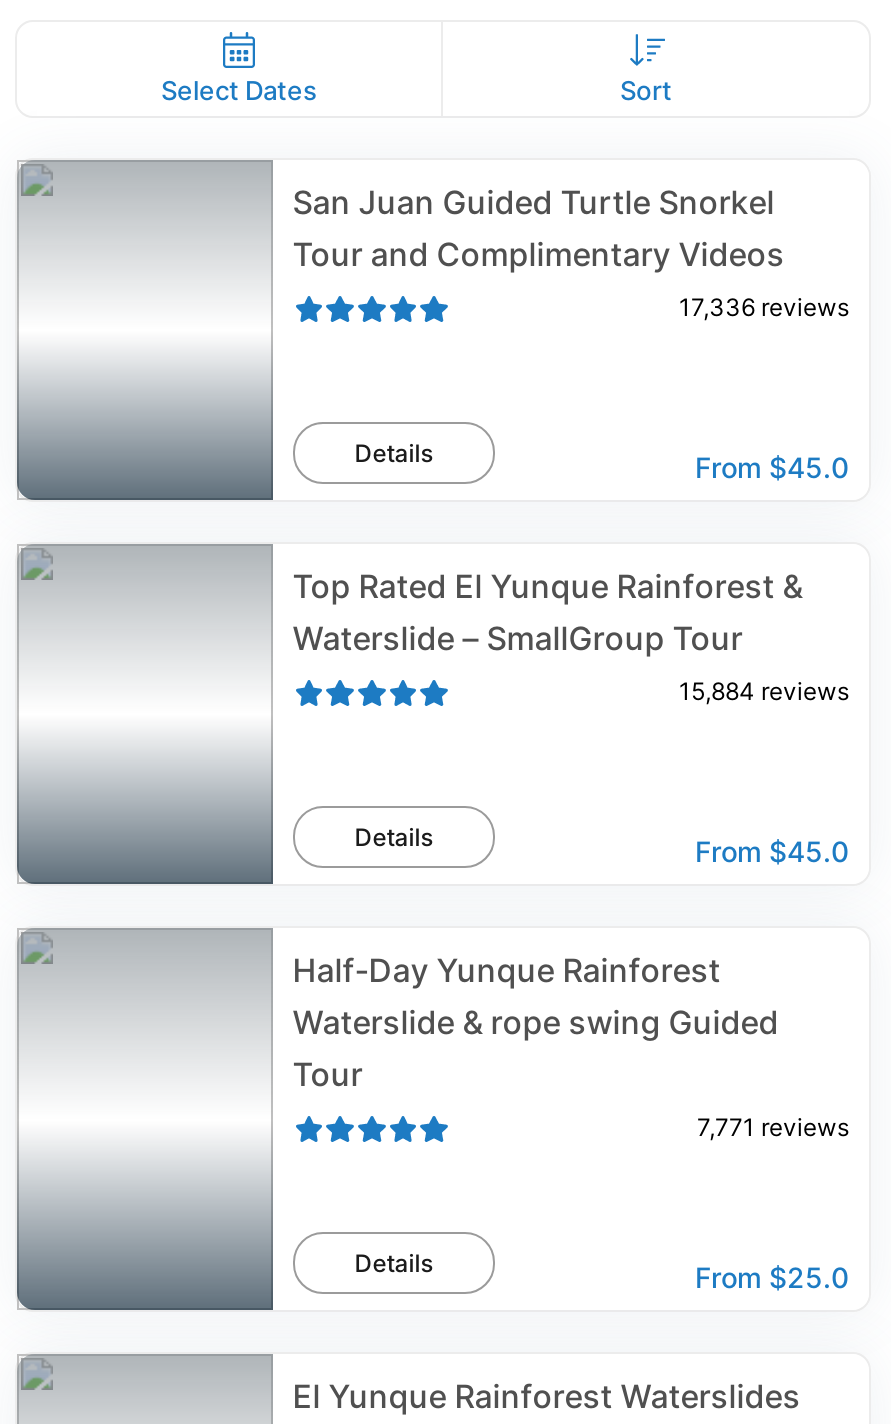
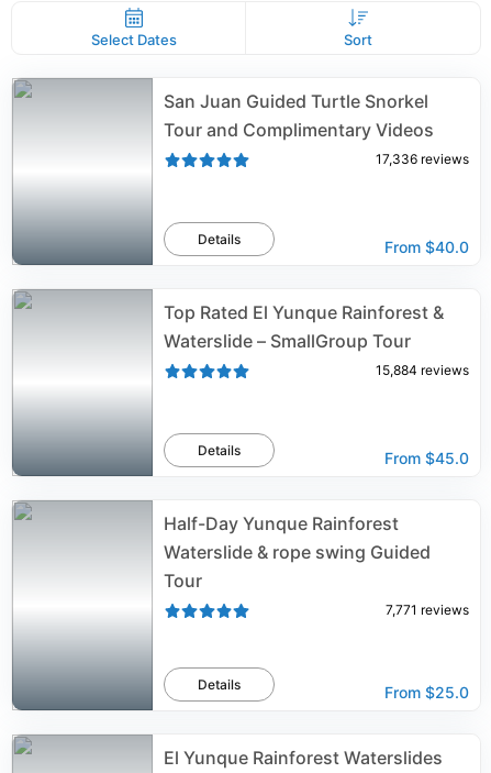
- From $45.0
+ From $40.0
